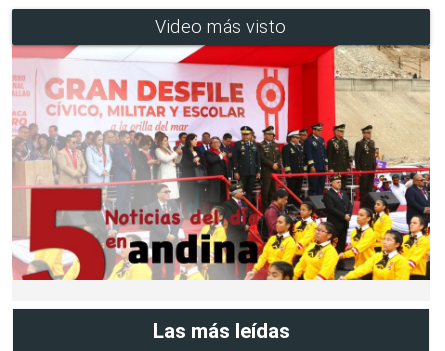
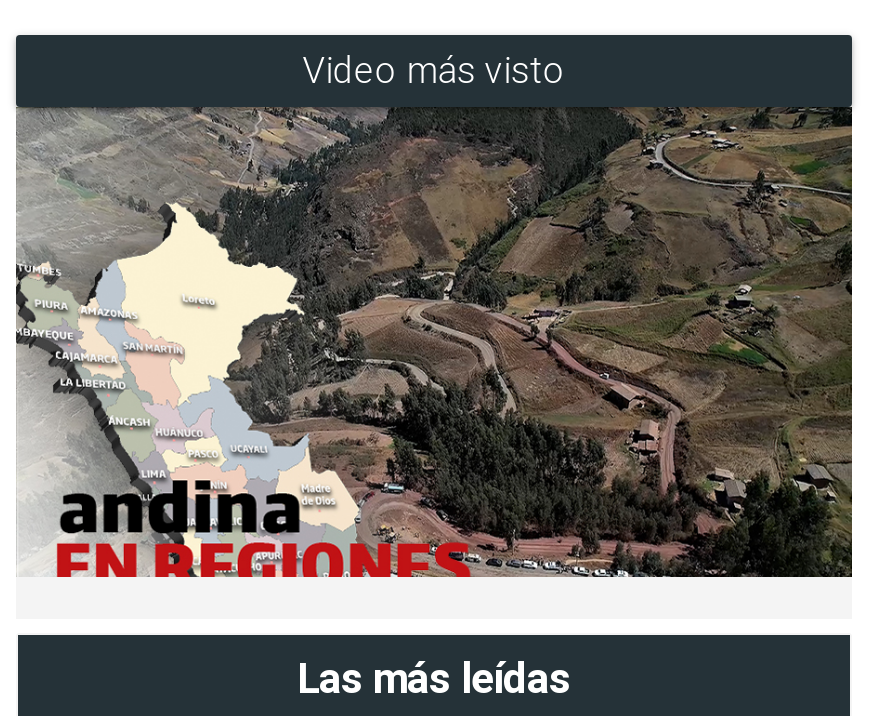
- [image]
+ [image]
